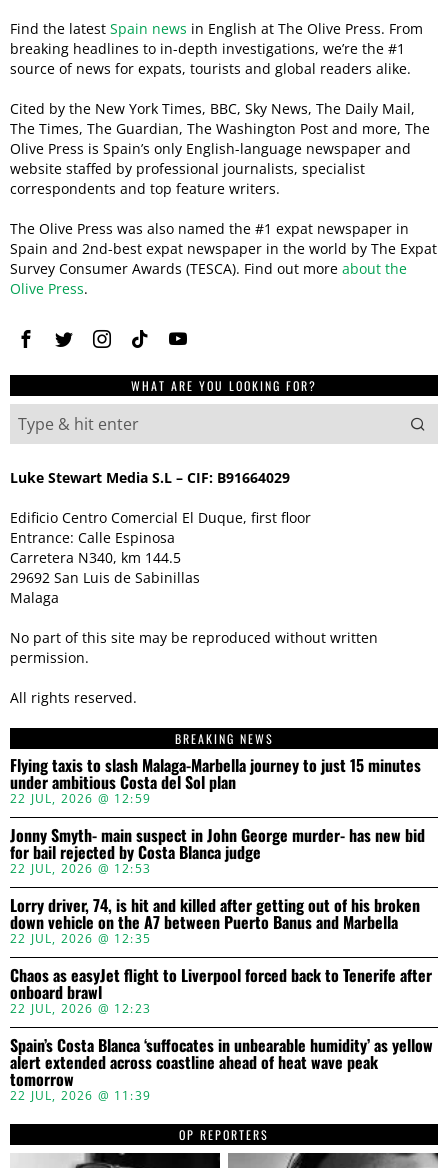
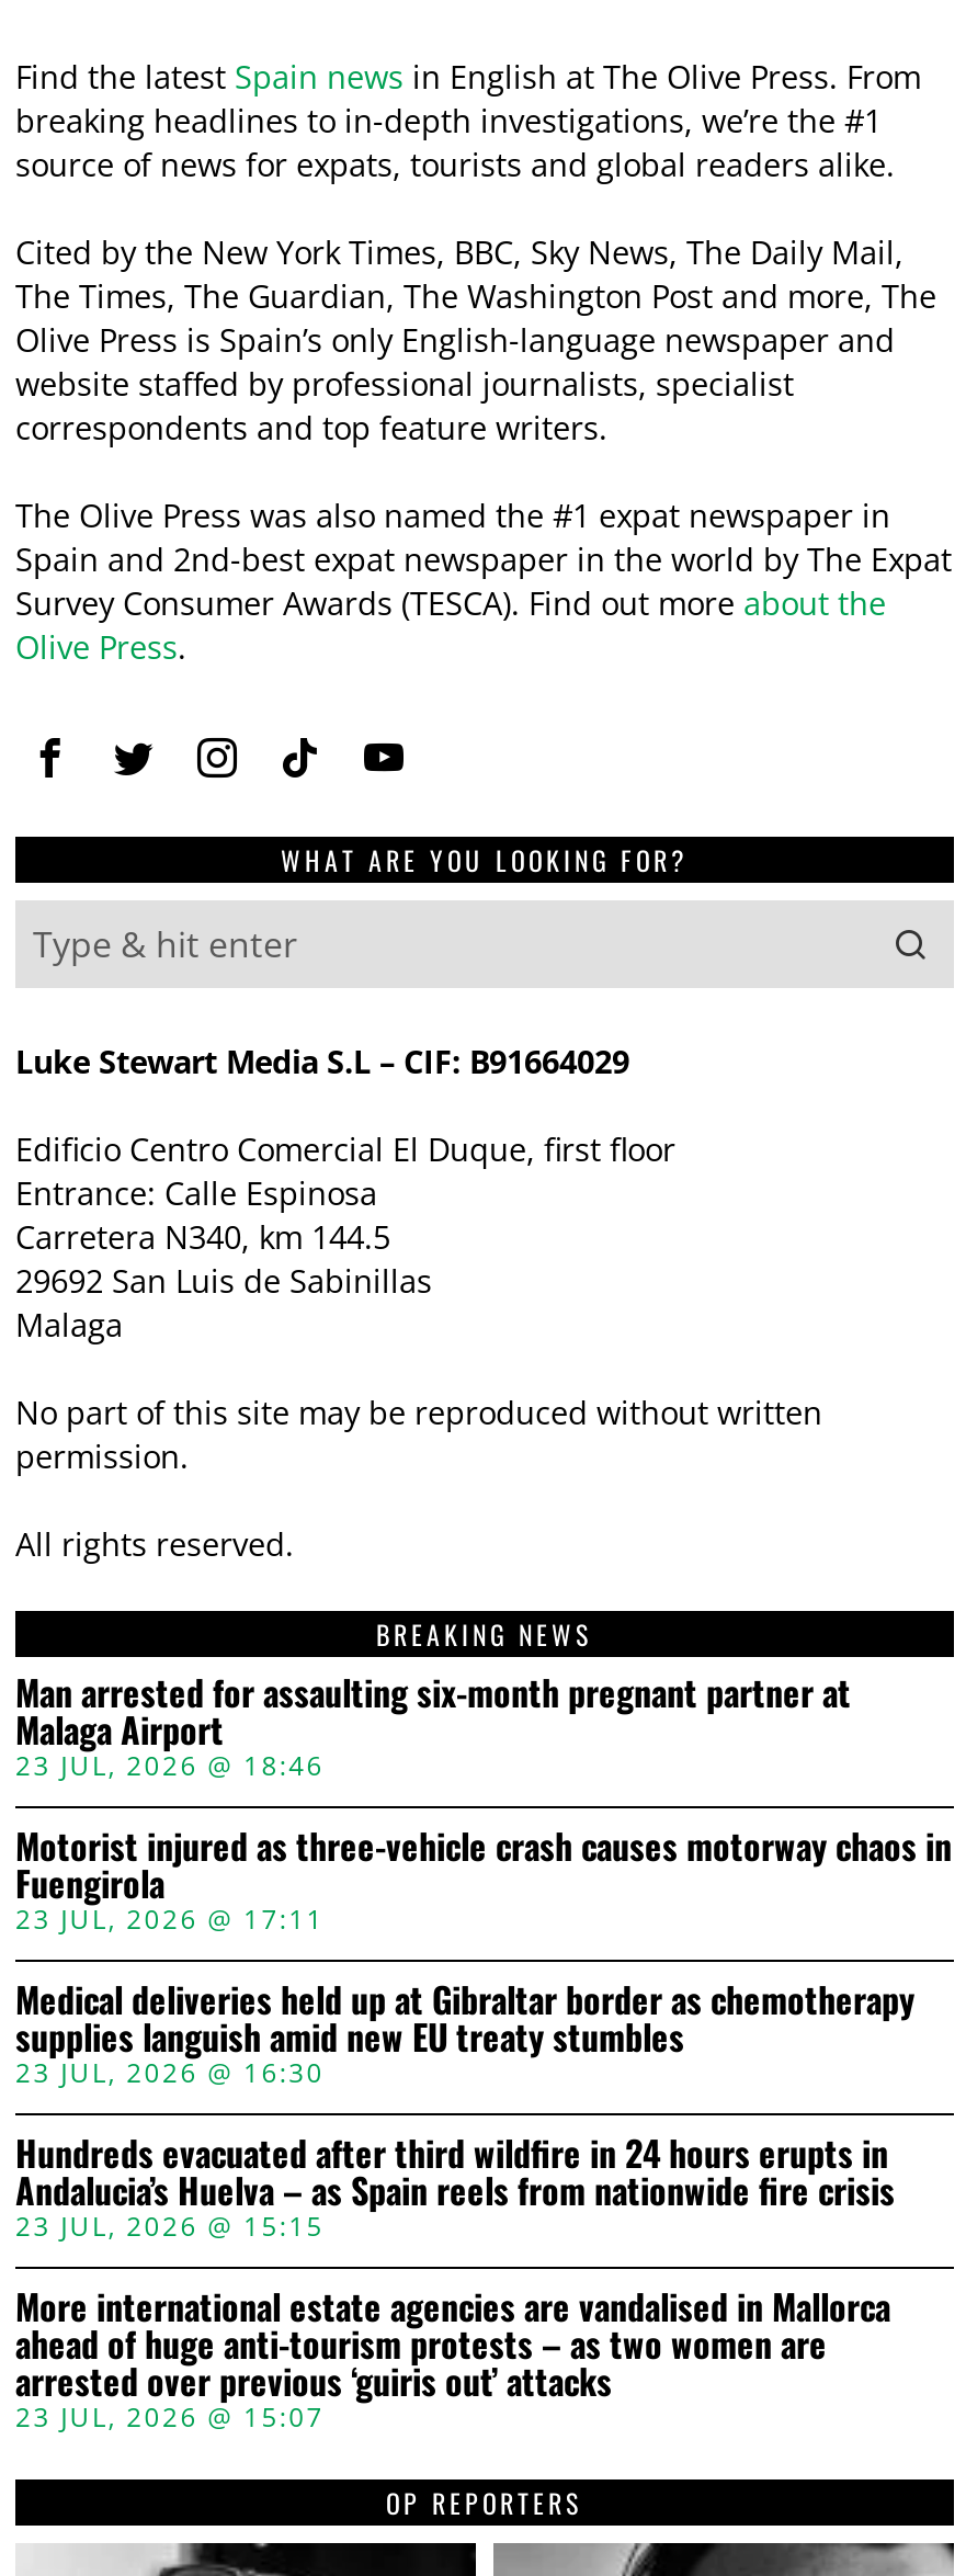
- Flying taxis to slash Malaga-Marbella journey to just 15 minutes
- under ambitious Costa del Sol plan
- 22 JUL, 2026 @ 12:59
+ Man arrested for assaulting six-month pregnant partner at
+ Malaga Airport
+ 23 JUL, 2026 @ 18:46

- Jonny Smyth- main suspect in John George murder- has new bid
- for bail rejected by Costa Blanca judge
- 22 JUL, 2026 @ 12:53
+ Motorist injured as three-vehicle crash causes motorway chaos in
+ Fuengirola
+ 23 JUL, 2026 @ 17:11

- Lorry driver, 74, is hit and killed after getting out of his broken
- down vehicle on the A7 between Puerto Banus and Marbella
- 22 JUL, 2026 @ 12:35
+ Medical deliveries held up at Gibraltar border as chemotherapy
+ supplies languish amid new EU treaty stumbles
+ 23 JUL, 2026 @ 16:30

- Chaos as easyJet flight to Liverpool forced back to Tenerife after
- onboard brawl
- 22 JUL, 2026 @ 12:23
+ Hundreds evacuated after third wildfire in 24 hours erupts in
+ Andalucia’s Huelva – as Spain reels from nationwide fire crisis
+ 23 JUL, 2026 @ 15:15

- Spain’s Costa Blanca ‘suffocates in unbearable humidity’ as yellow
- alert extended across coastline ahead of heat wave peak
- tomorrow
- 22 JUL, 2026 @ 11:39
+ More international estate agencies are vandalised in Mallorca
+ ahead of huge anti-tourism protests – as two women are
+ arrested over previous ‘guiris out’ attacks
+ 23 JUL, 2026 @ 15:07
